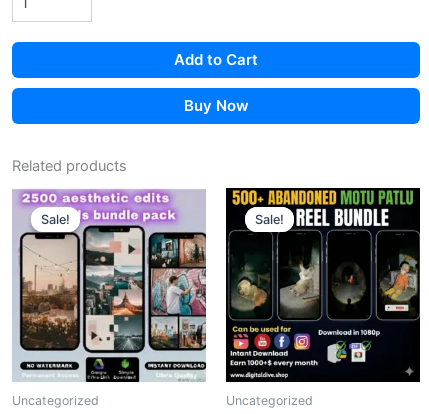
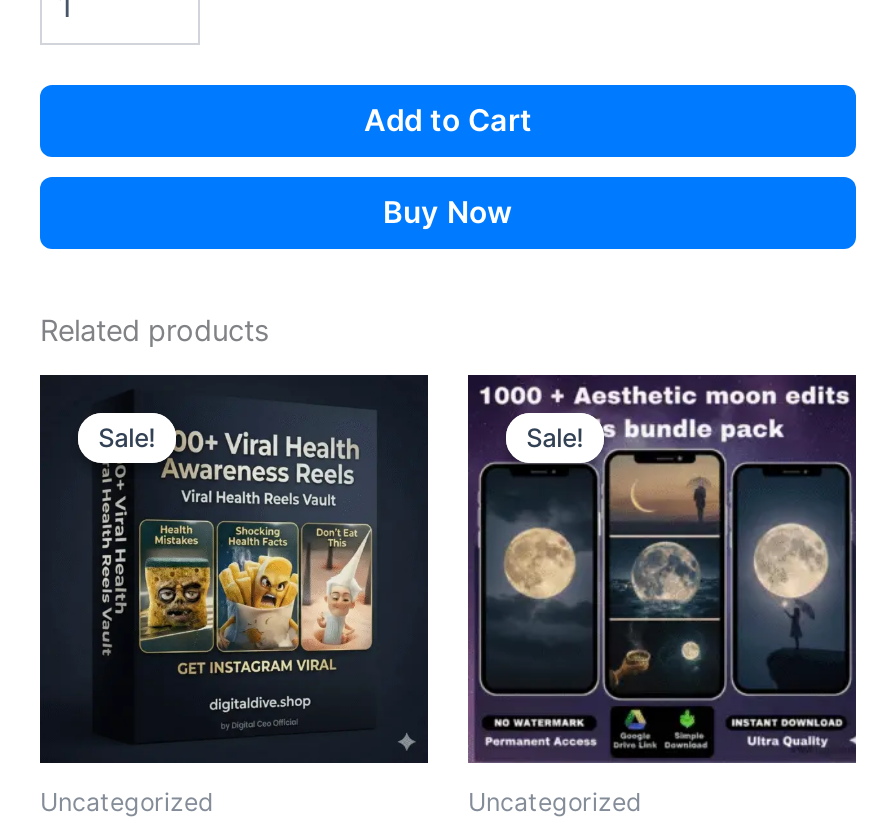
- [image]
+ [image]

- [image]
+ [image]
